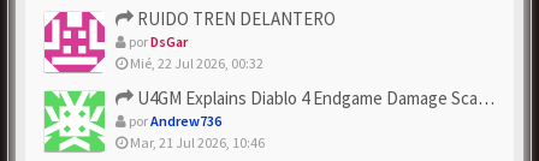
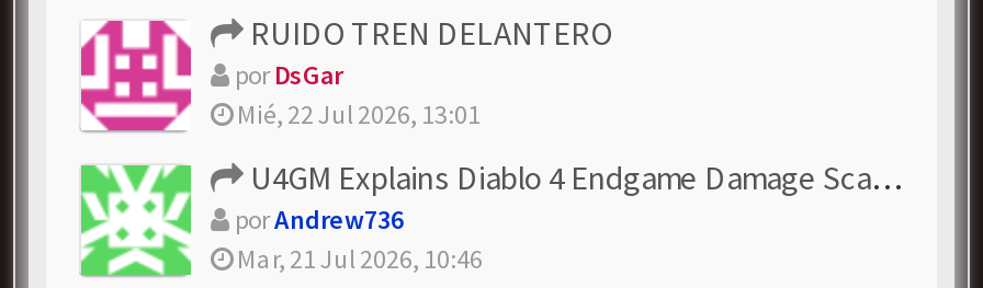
- Mié, 22 Jul 2026, 00:32
+ Mié, 22 Jul 2026, 13:01
